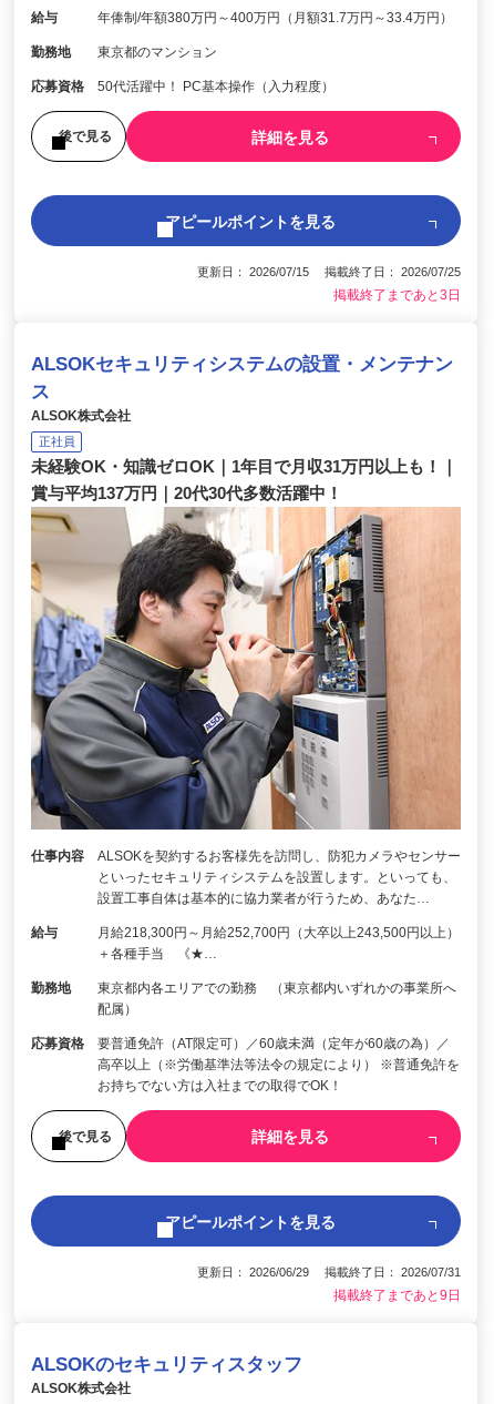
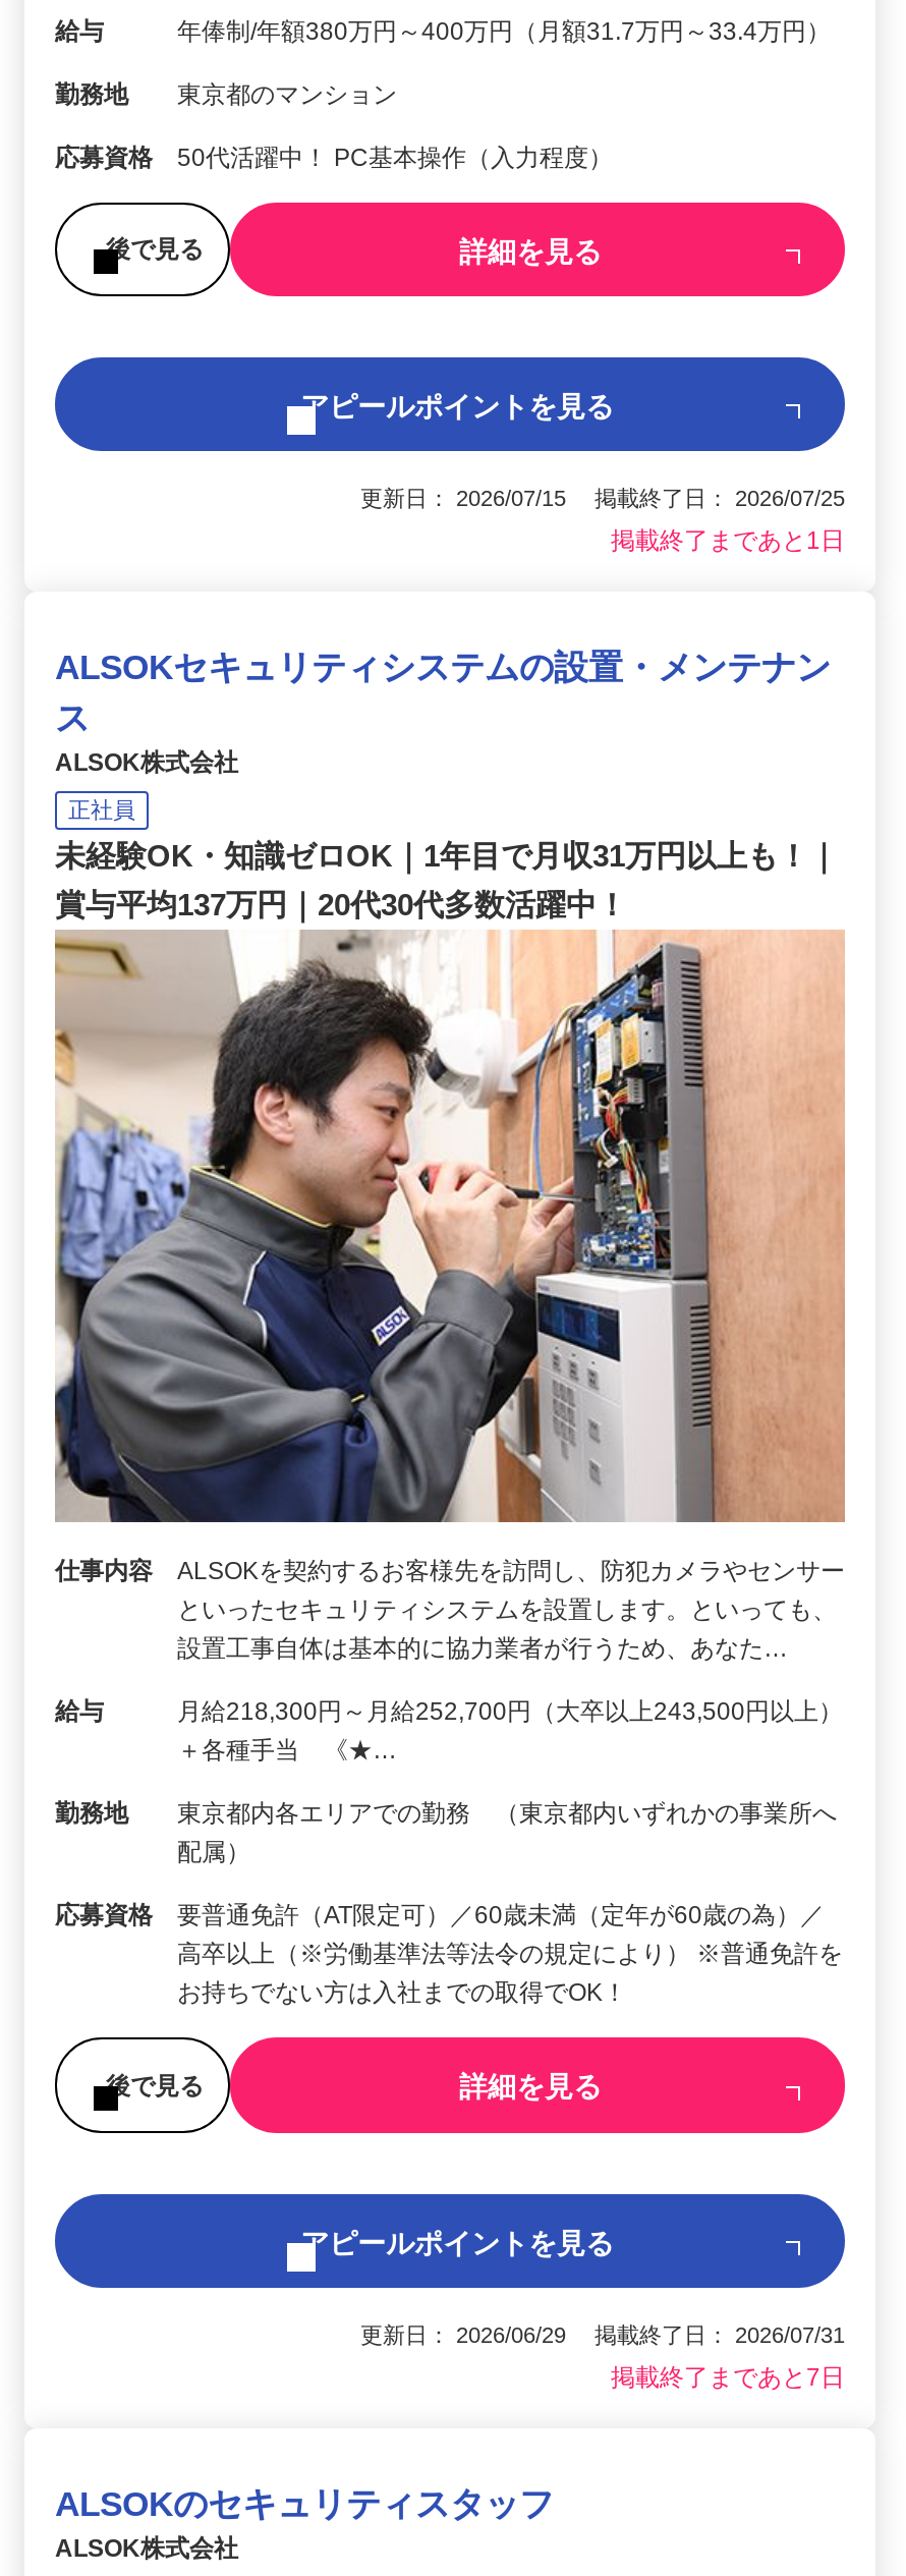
- 掲載終了まであと3日
+ 掲載終了まであと1日

- 掲載終了まであと9日
+ 掲載終了まであと7日
